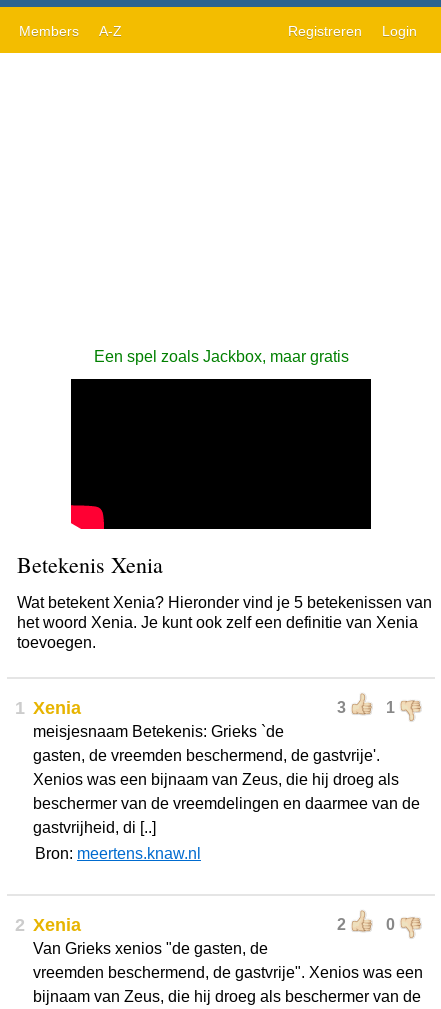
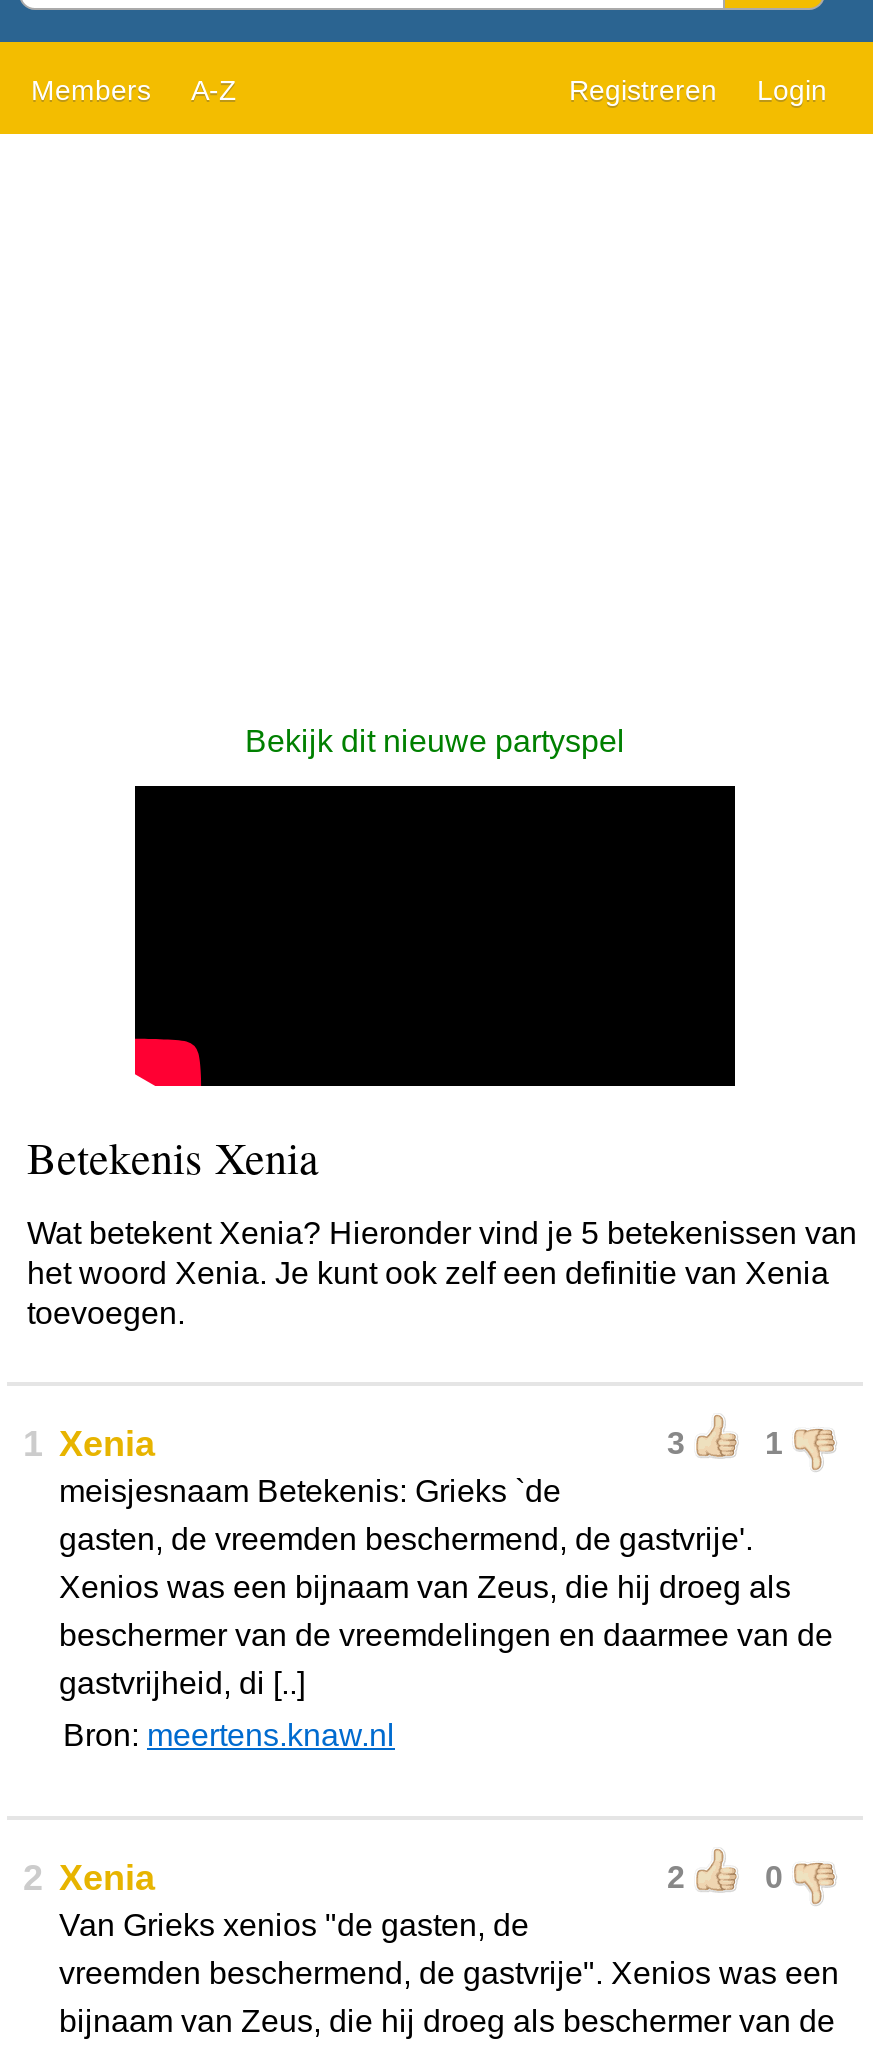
- Een spel zoals Jackbox, maar gratis
+ Bekijk dit nieuwe partyspel
